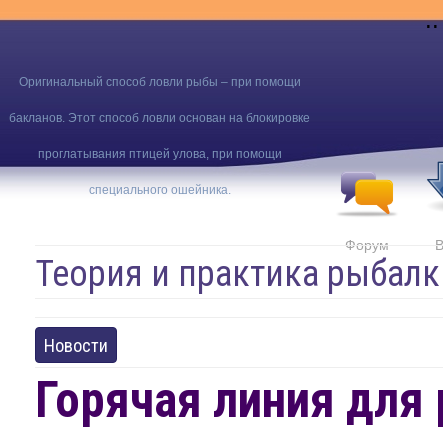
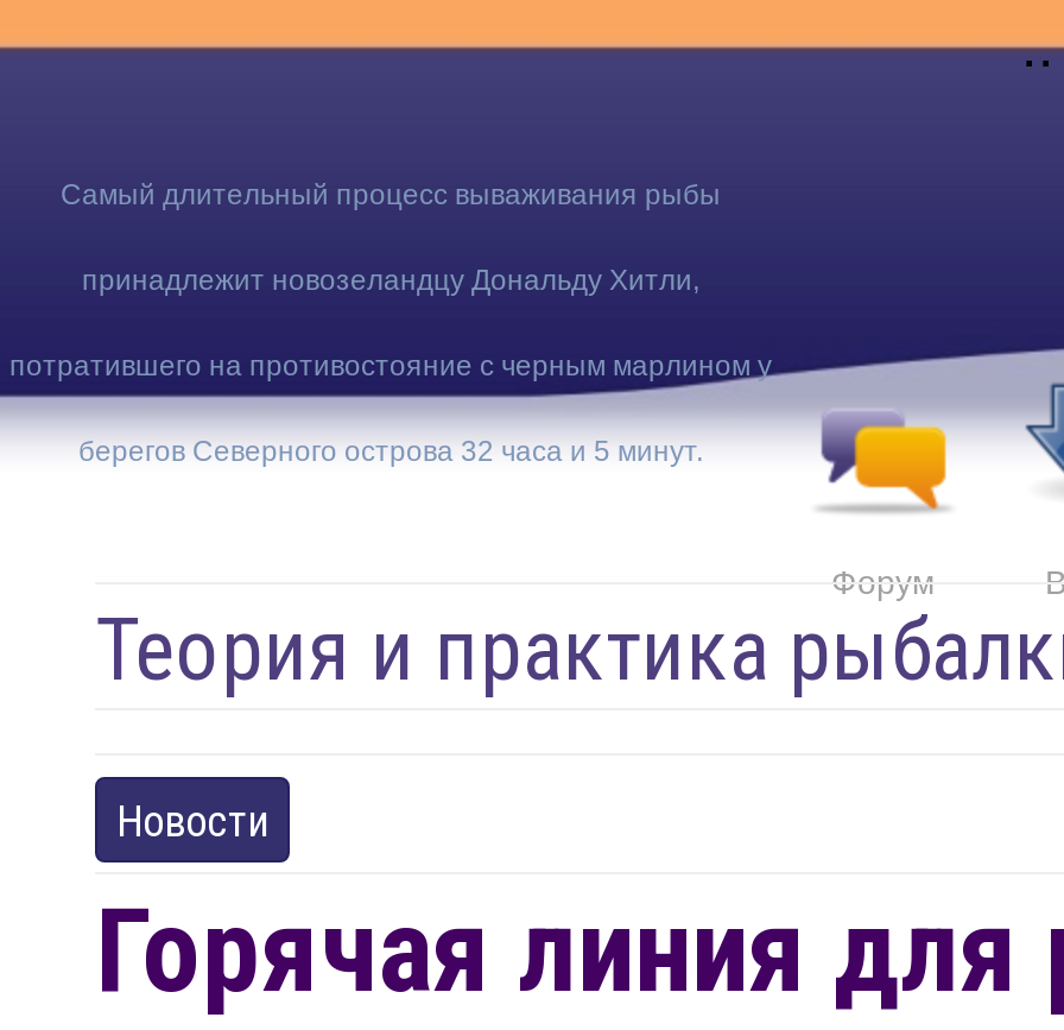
- Оригинальный способ ловли рыбы – при помощи
+ Самый длительный процесс вываживания рыбы

- бакланов. Этот способ ловли основан на блокировке
+ принадлежит новозеландцу Дональду Хитли,

- проглатывания птицей улова, при помощи
+ потратившего на противостояние с черным марлином у

- специального ошейника.
+ берегов Северного острова 32 часа и 5 минут.
